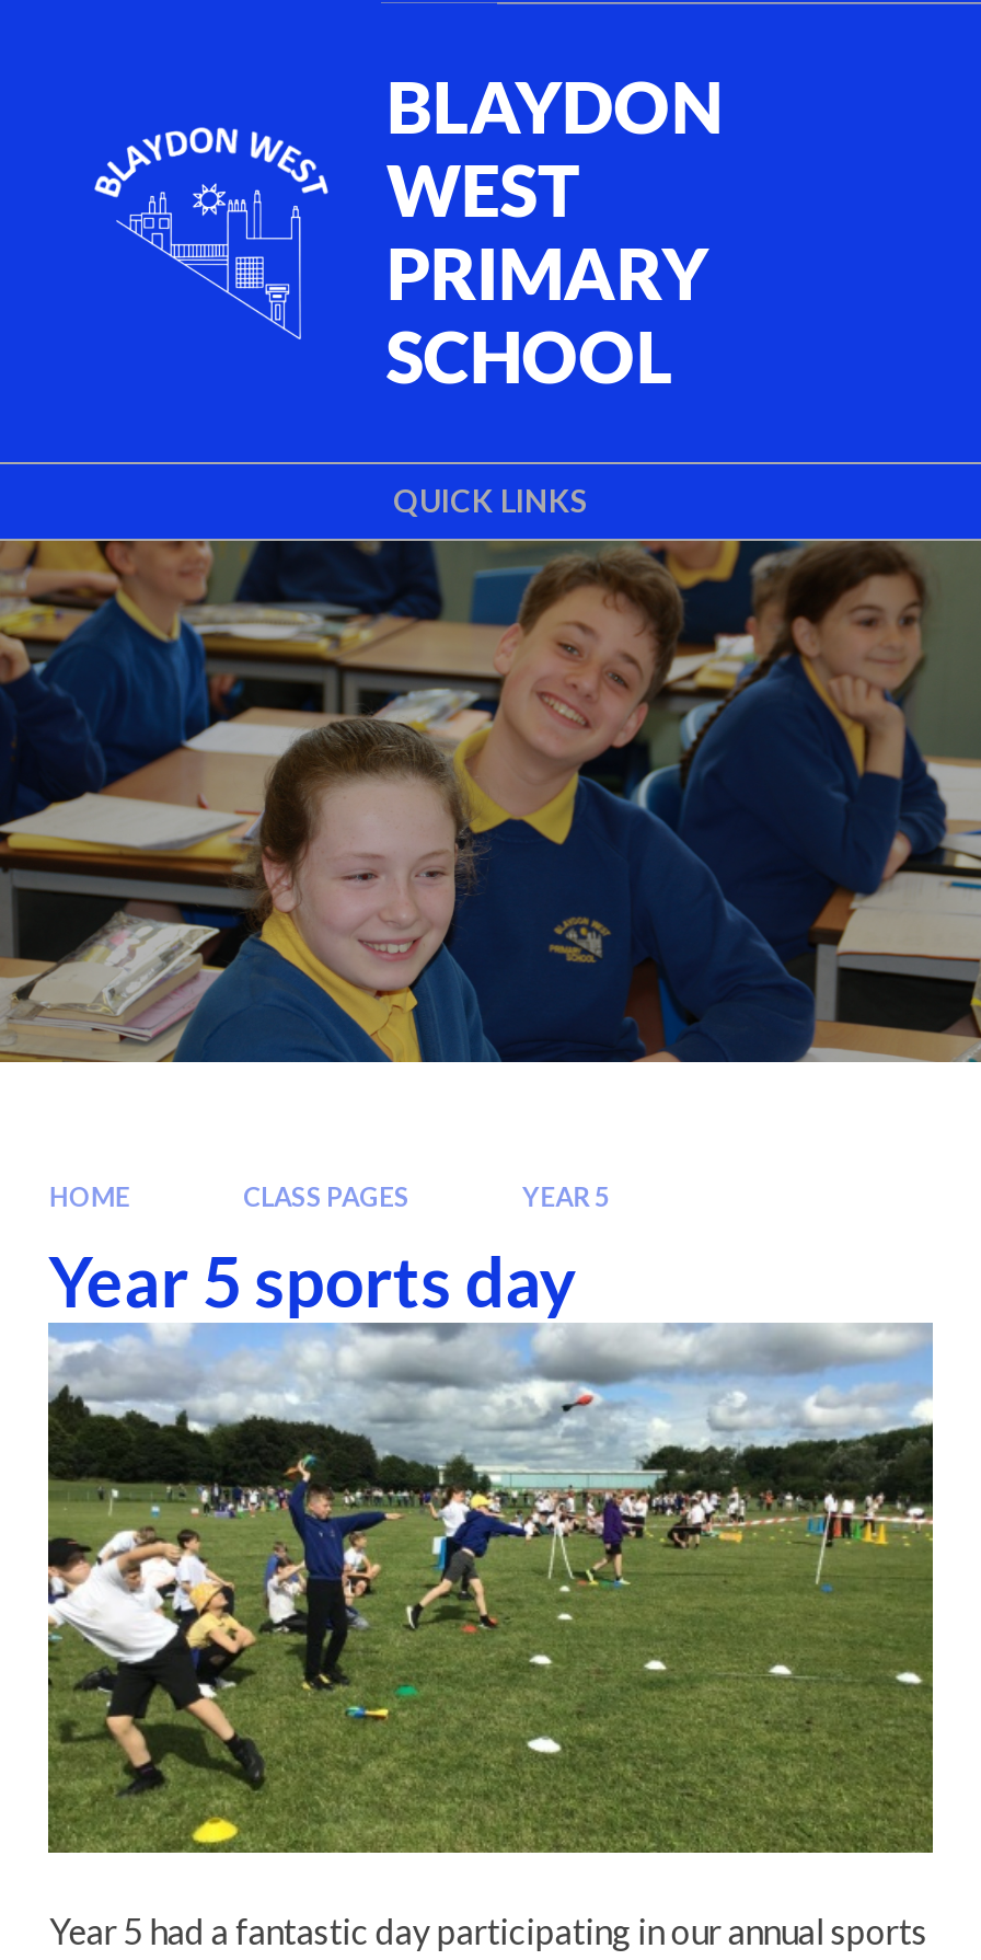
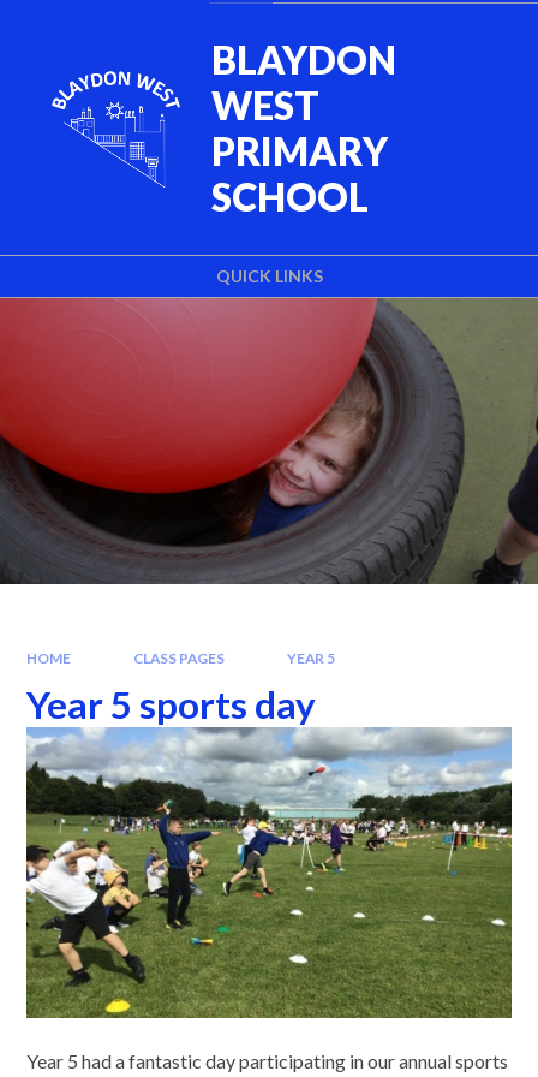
- [image]
+ [image]
